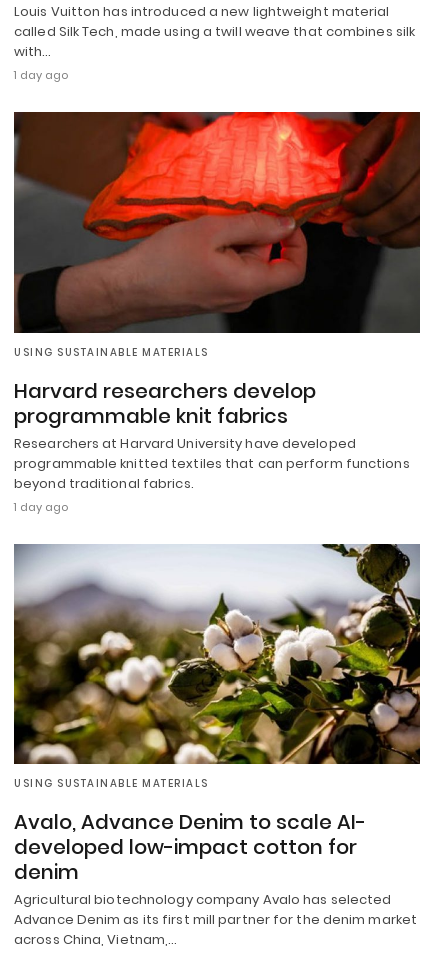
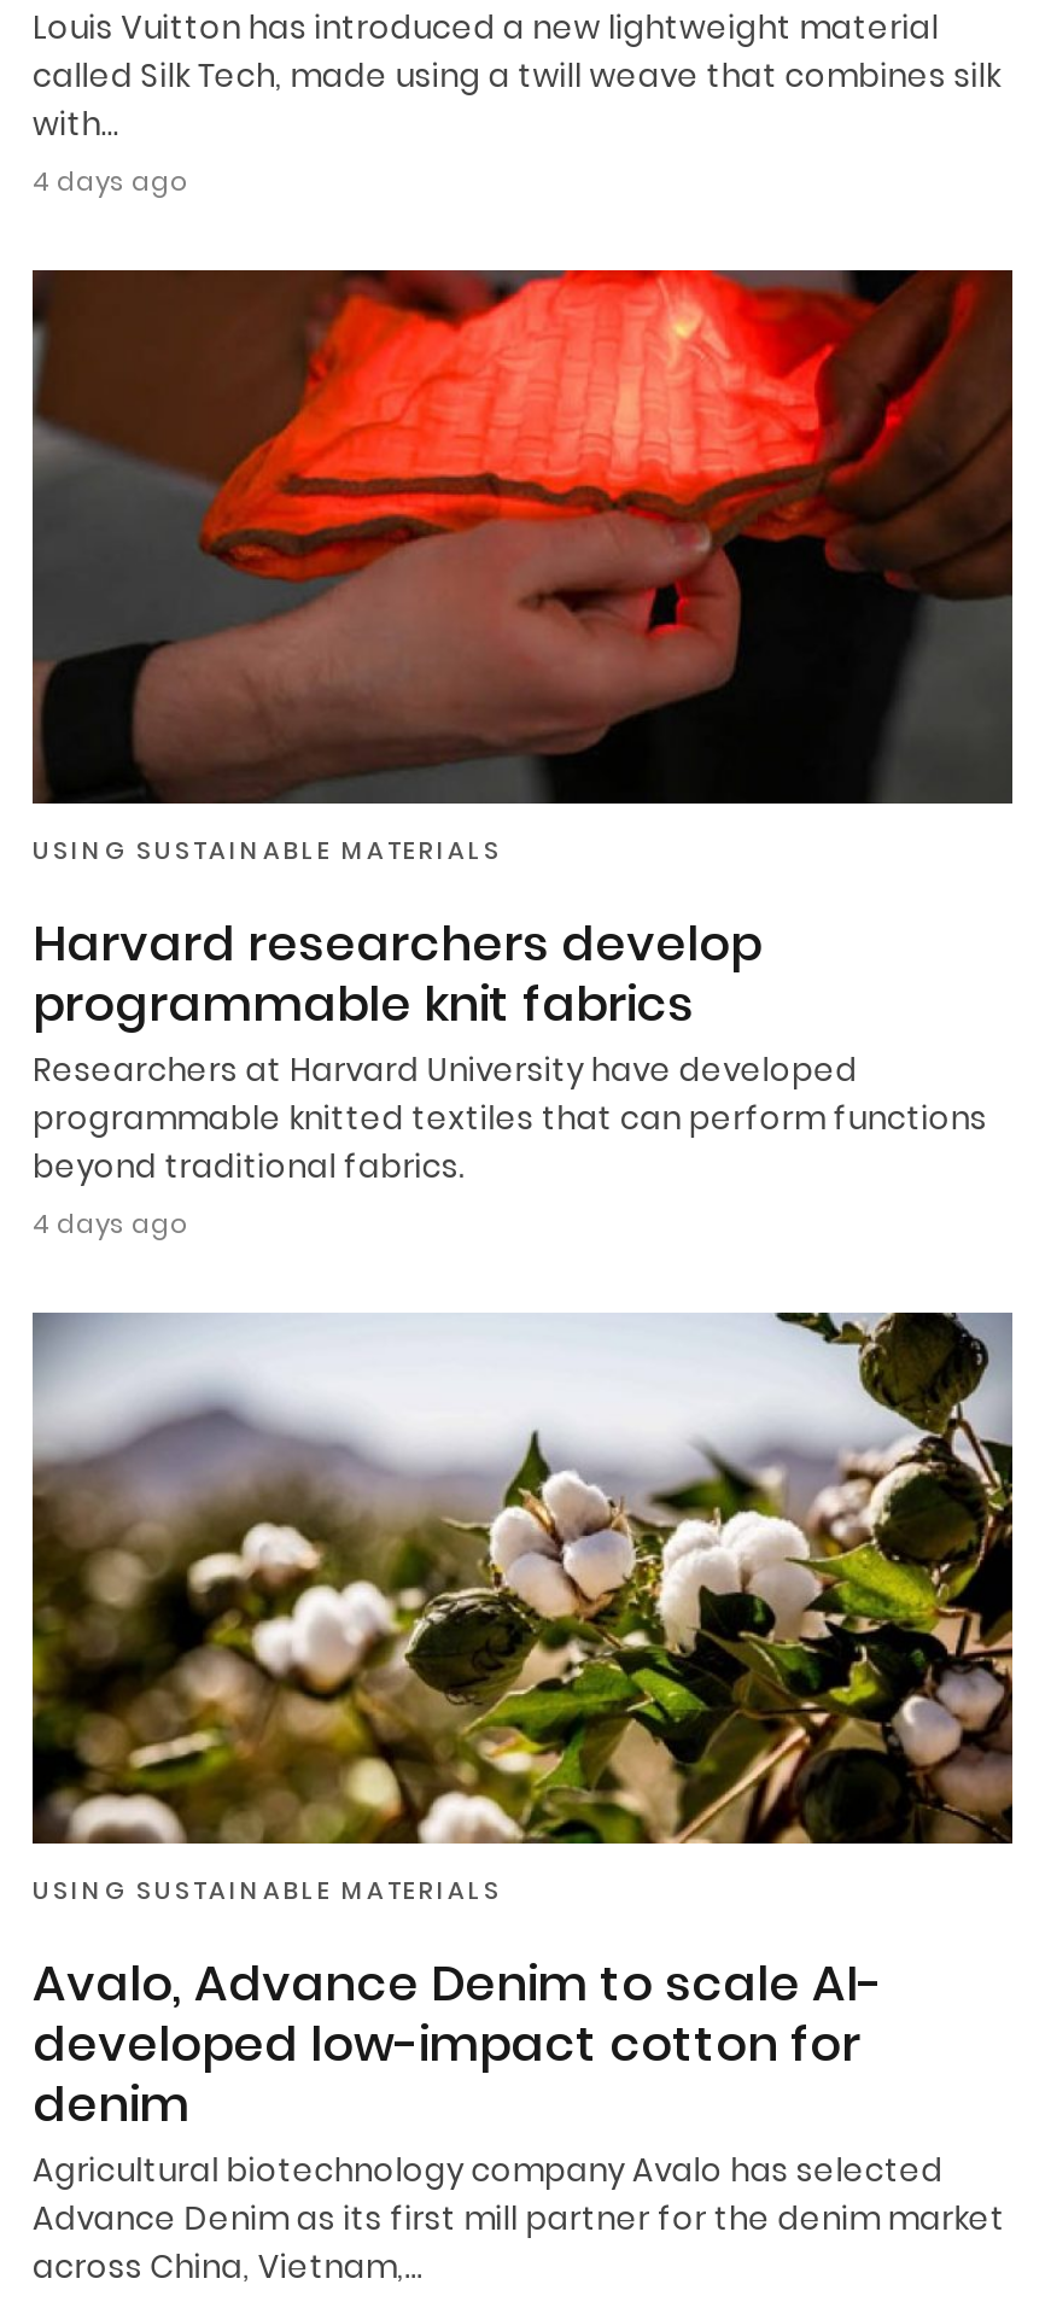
- 1 day ago
+ 4 days ago

- 1 day ago
+ 4 days ago
